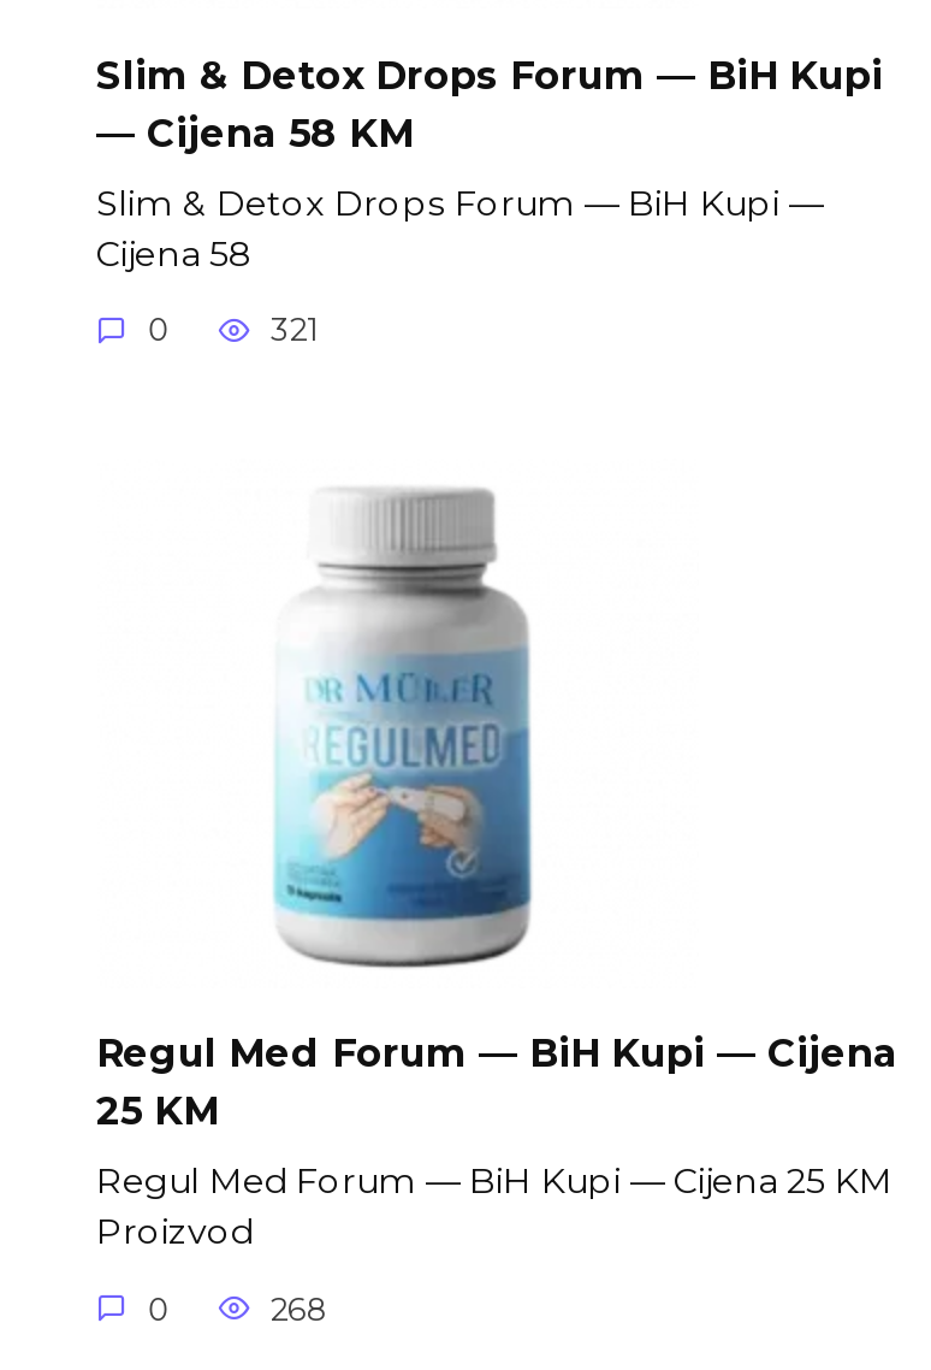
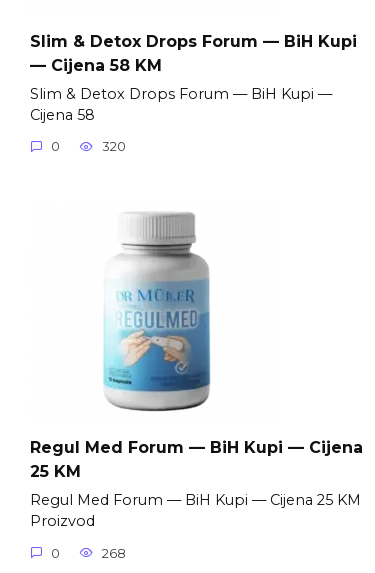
- 321
+ 320
